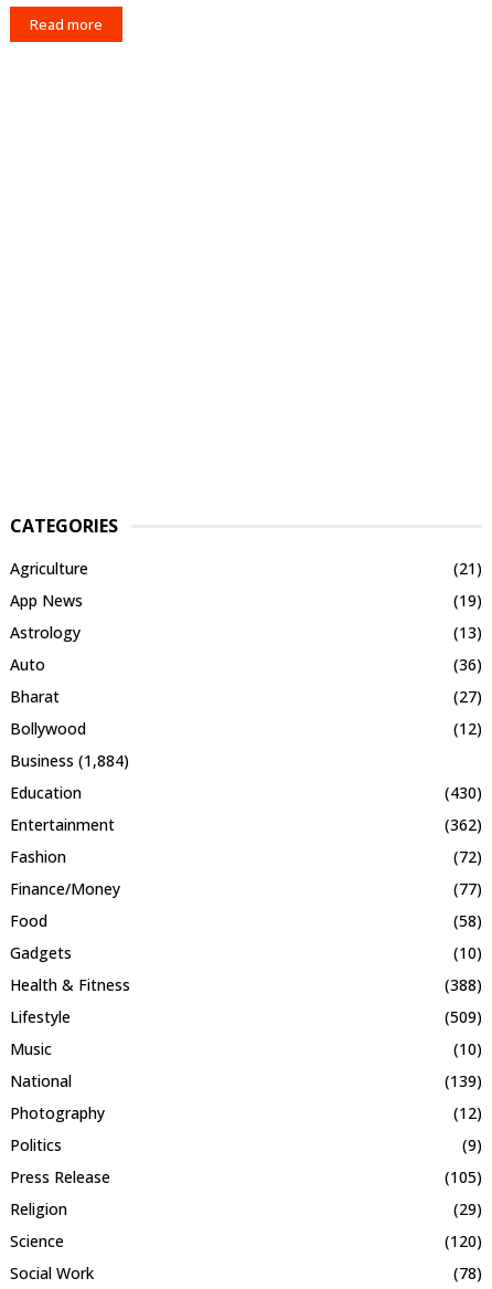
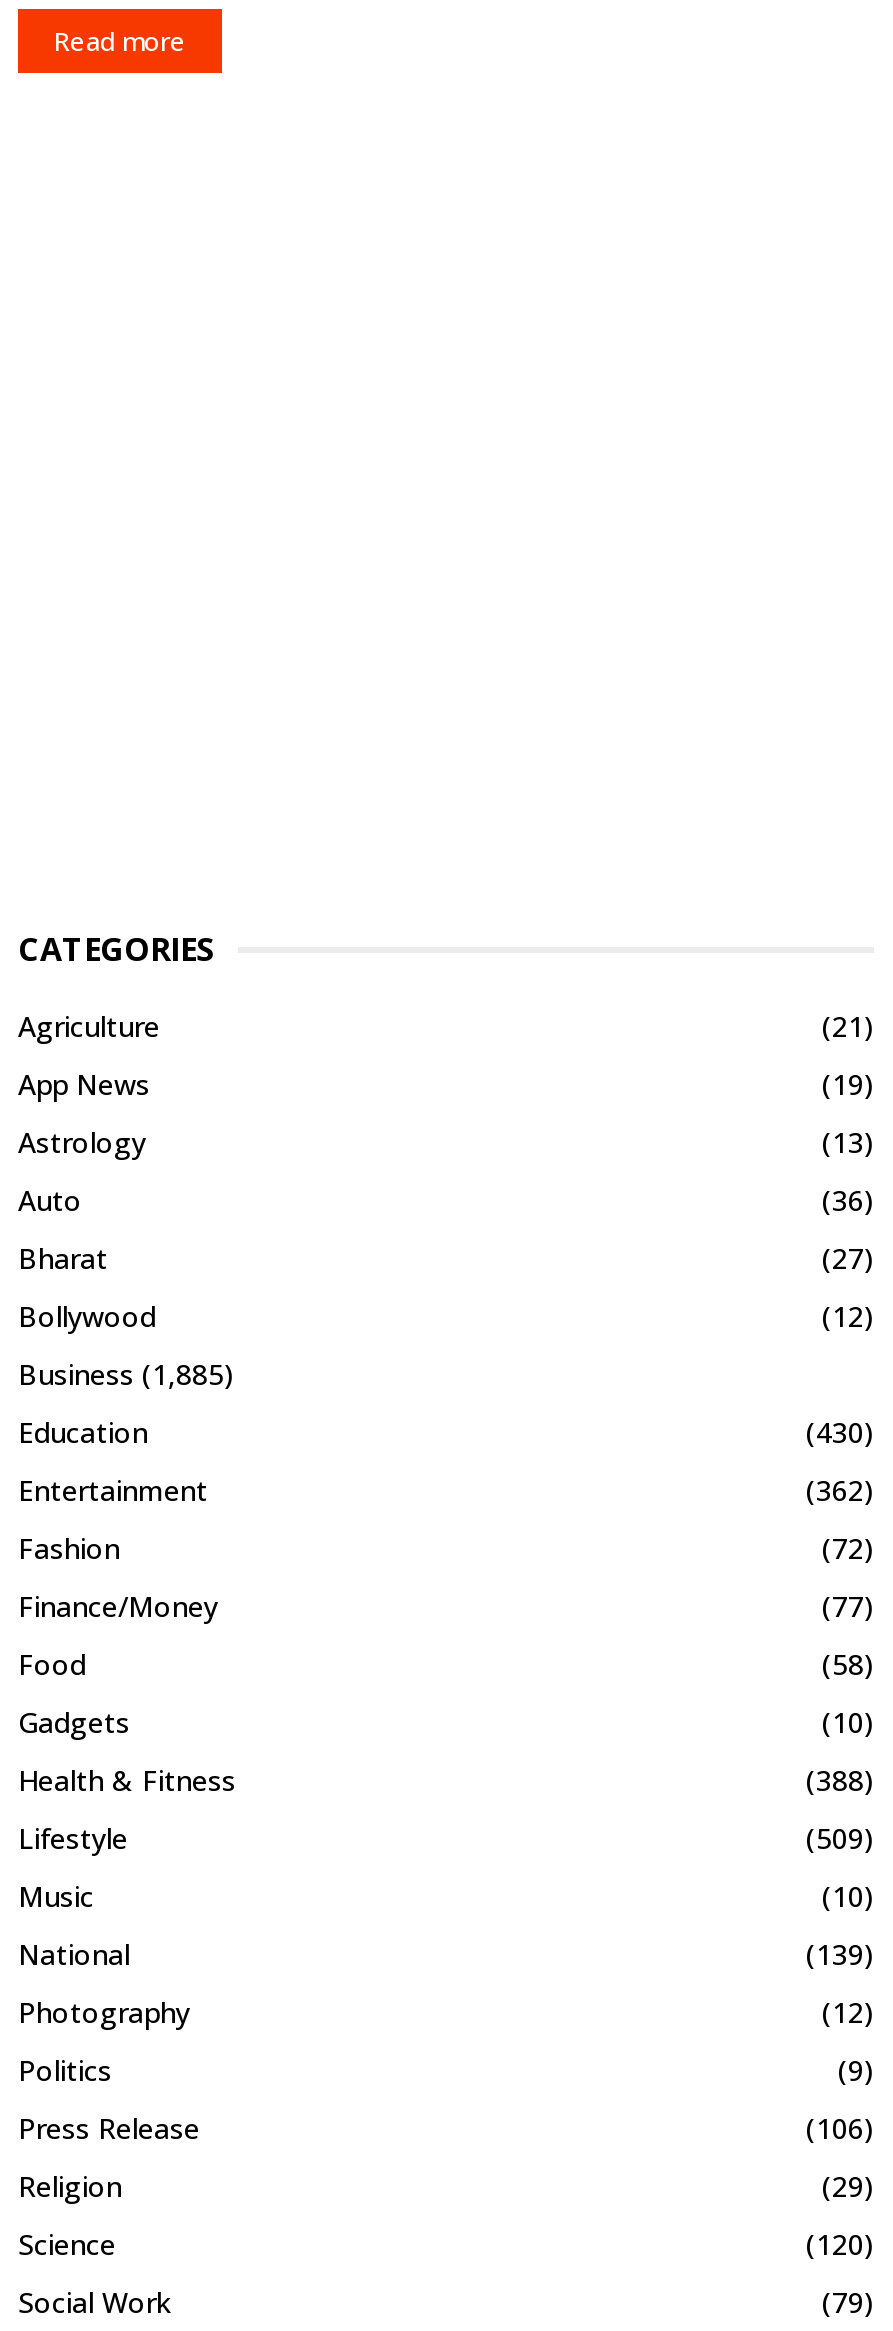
- Business (1,884)
+ Business (1,885)

- (105)
+ (106)

- (78)
+ (79)
